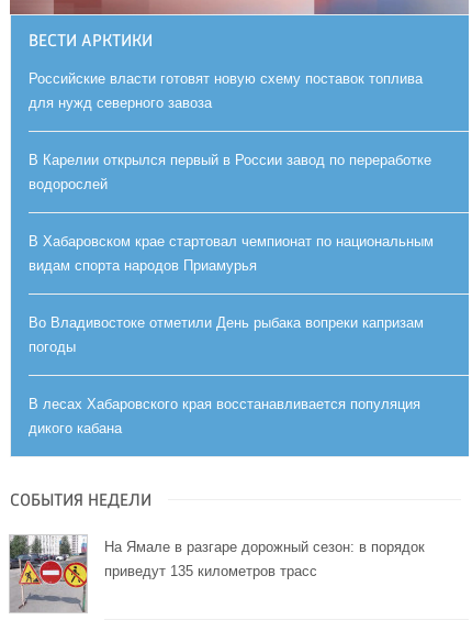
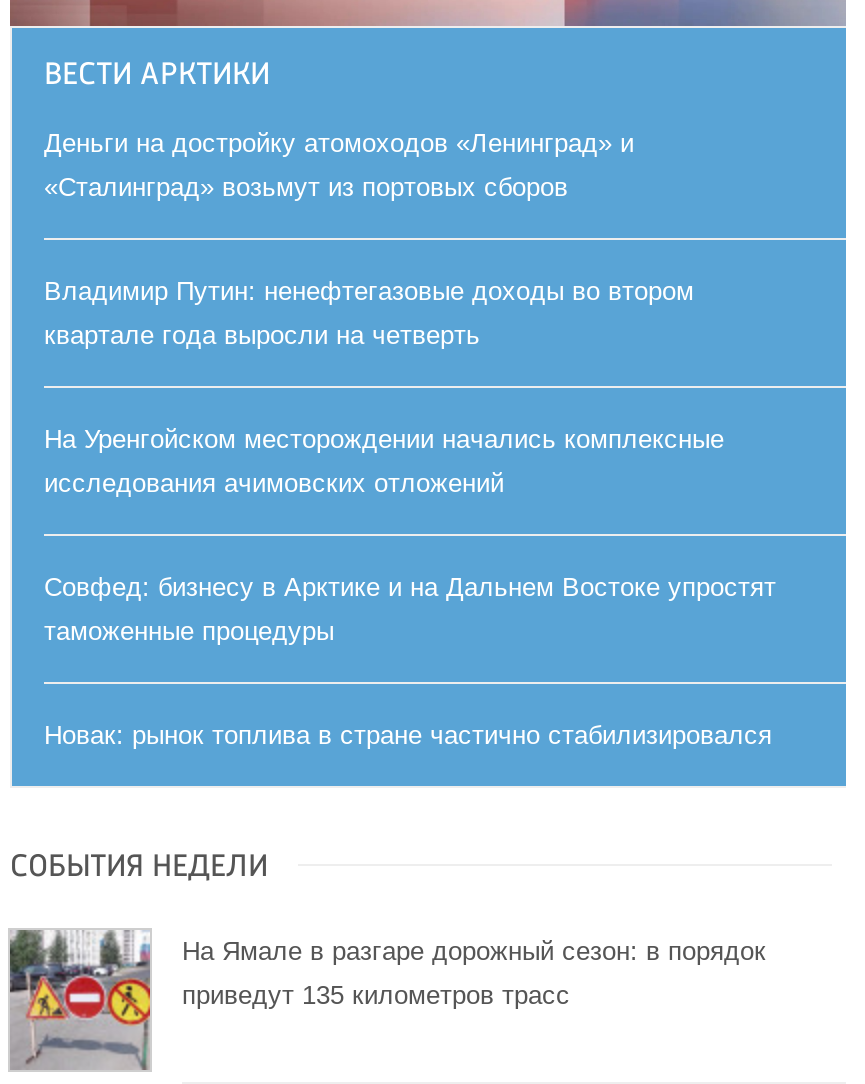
- Российские власти готовят новую схему поставок топлива
- для нужд северного завоза
- В Карелии открылся первый в России завод по переработке
- водорослей
- В Хабаровском крае стартовал чемпионат по национальным
- видам спорта народов Приамурья
- Во Владивостоке отметили День рыбака вопреки капризам
- погоды
- В лесах Хабаровского края восстанавливается популяция
- дикого кабана
+ Деньги на достройку атомоходов «Ленинград» и
+ «Сталинград» возьмут из портовых сборов
+ Владимир Путин: ненефтегазовые доходы во втором
+ квартале года выросли на четверть
+ На Уренгойском месторождении начались комплексные
+ исследования ачимовских отложений
+ Совфед: бизнесу в Арктике и на Дальнем Востоке упростят
+ таможенные процедуры
+ Новак: рынок топлива в стране частично стабилизировался
